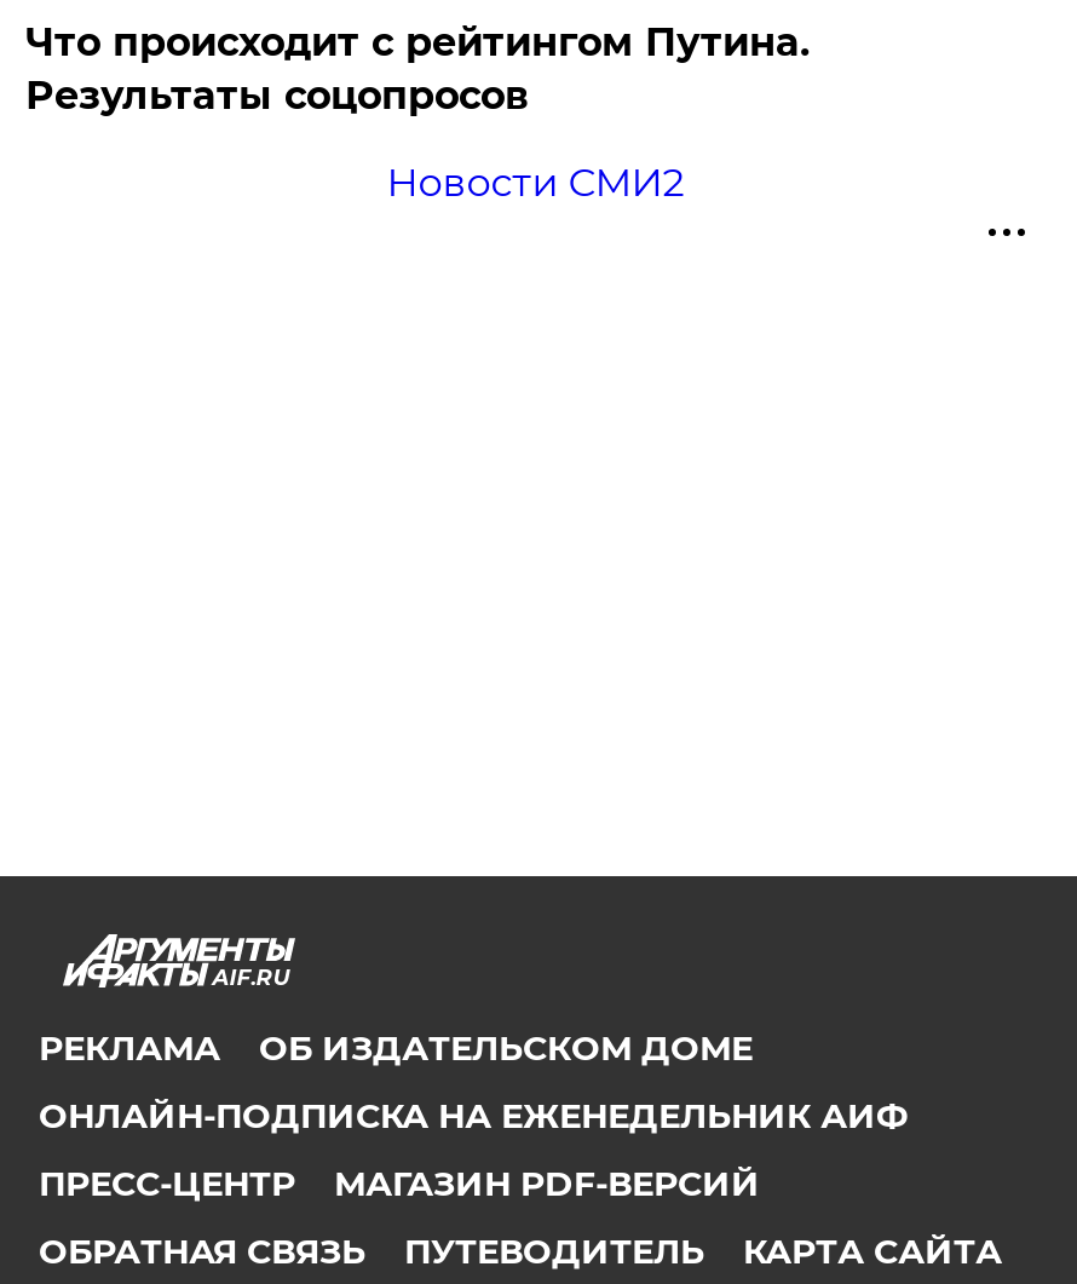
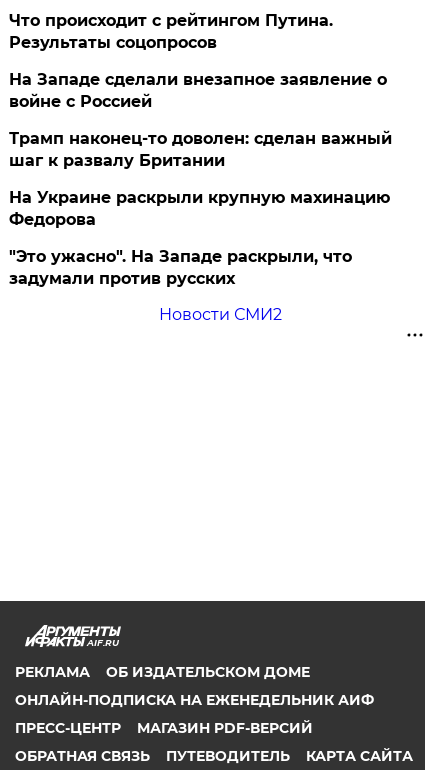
+ На Западе сделали внезапное заявление о
+ войне с Россией
+ Трамп наконец-то доволен: сделан важный
+ шаг к развалу Британии
+ На Украине раскрыли крупную махинацию
+ Федорова
+ "Это ужасно". На Западе раскрыли, что
+ задумали против русских
